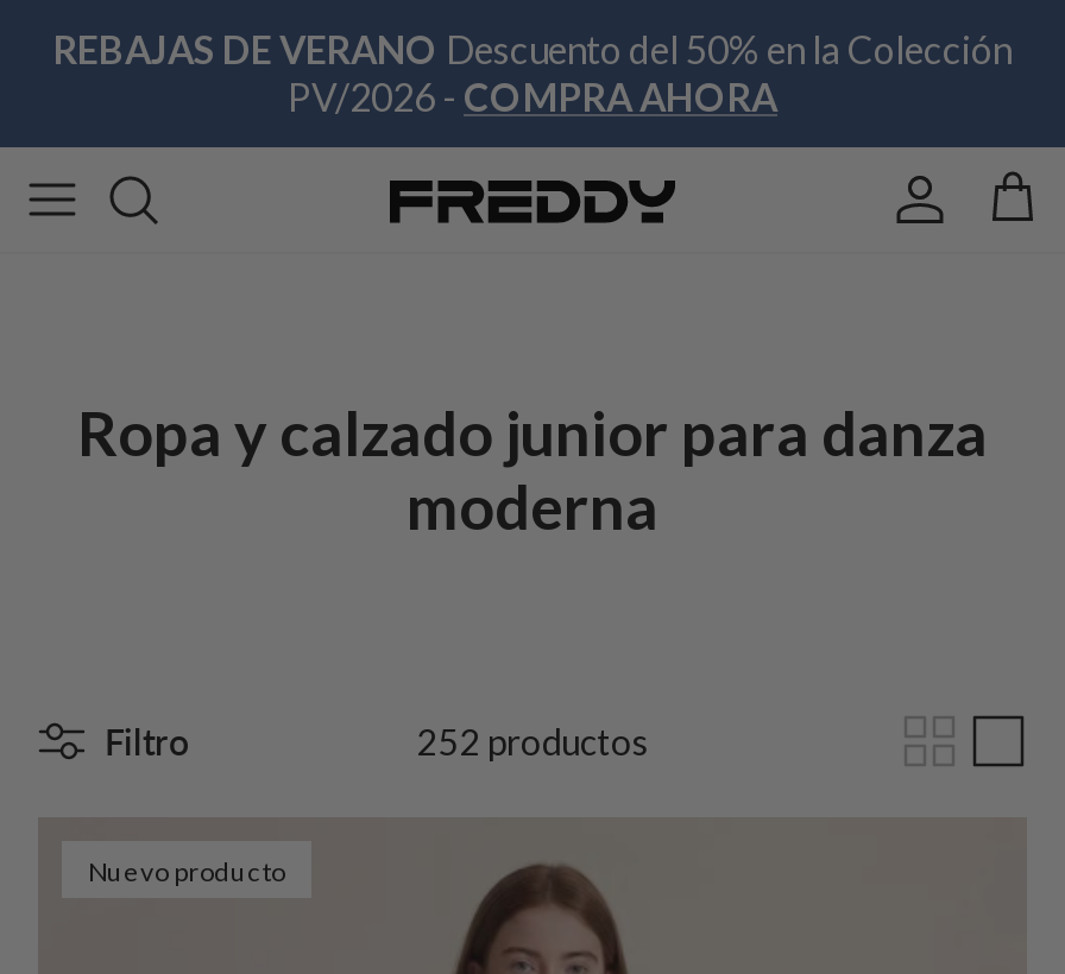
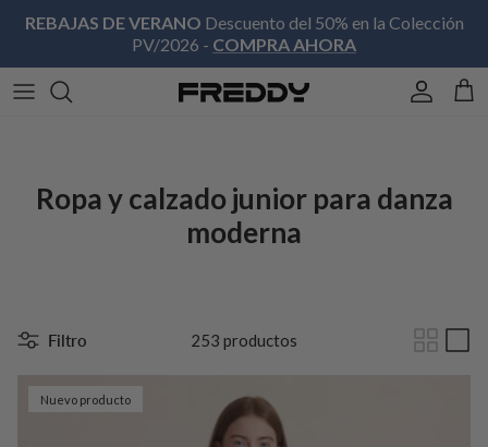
- 252 productos
+ 253 productos
